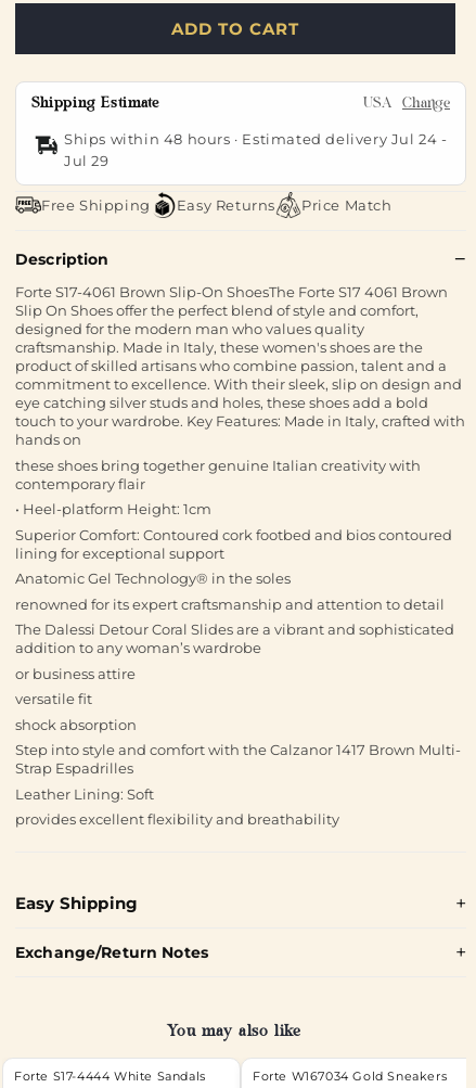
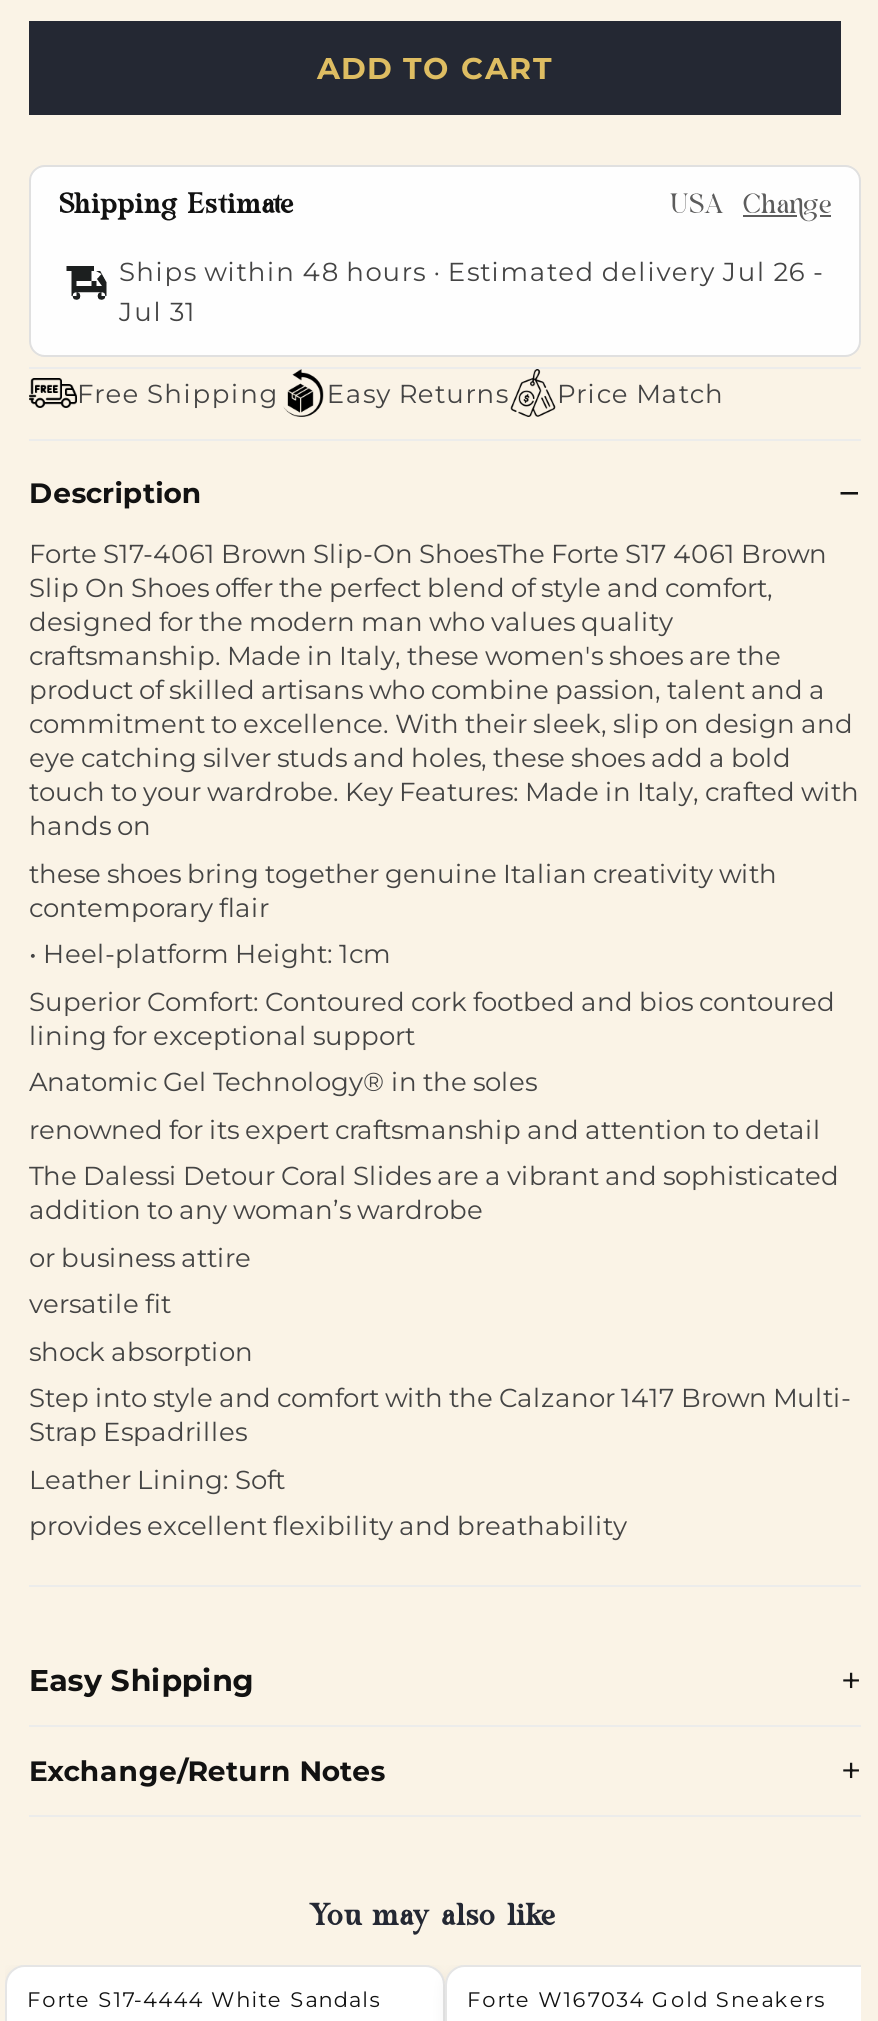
- Ships within 48 hours · Estimated delivery Jul 24 -
+ Ships within 48 hours · Estimated delivery Jul 26 -

- Jul 29
+ Jul 31
